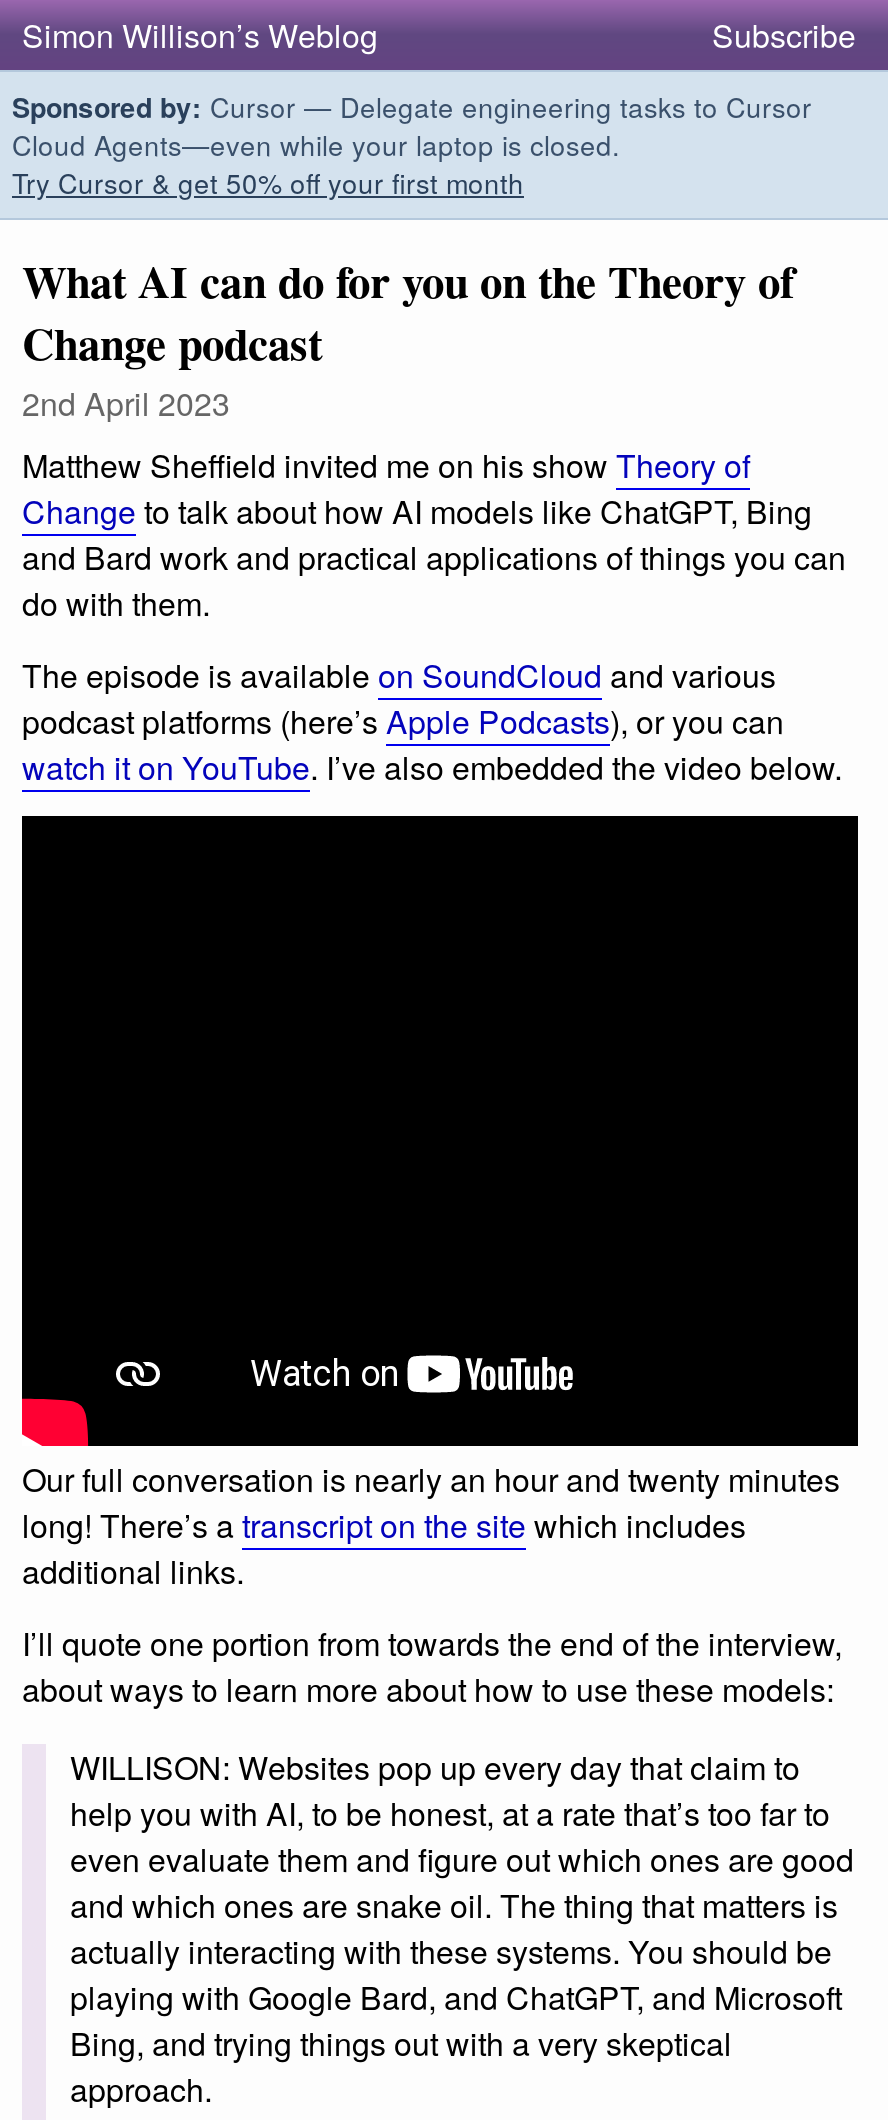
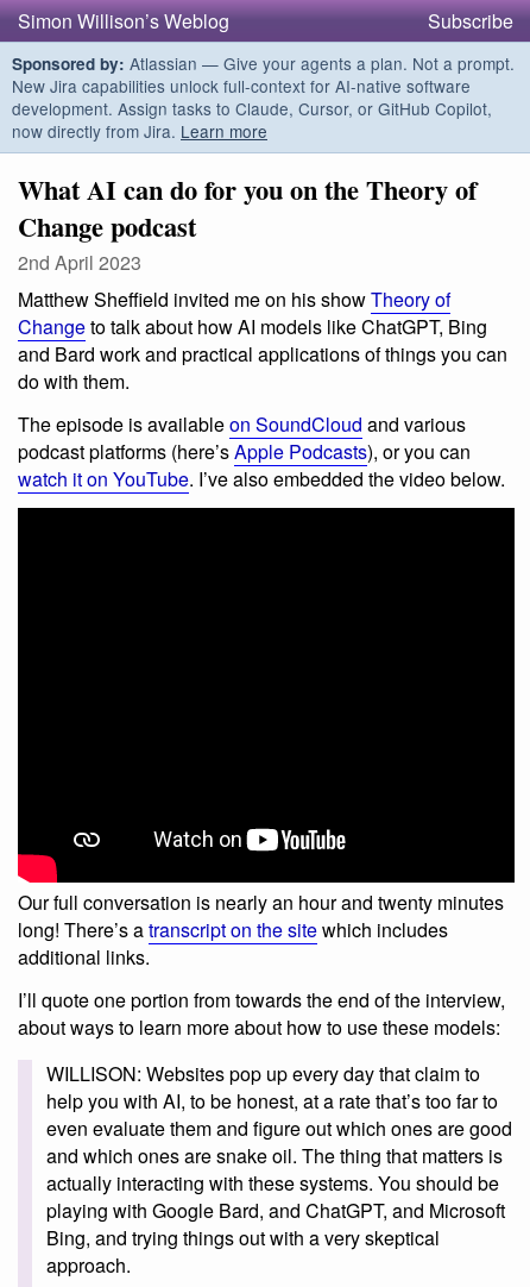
- Sponsored by: Cursor — Delegate engineering tasks to Cursor
- Cloud Agents—even while your laptop is closed.
- Try Cursor & get 50% off your first month
+ Sponsored by: Atlassian — Give your agents a plan. Not a prompt.
+ New Jira capabilities unlock full-context for AI-native software
+ development. Assign tasks to Claude, Cursor, or GitHub Copilot,
+ now directly from Jira. Learn more
